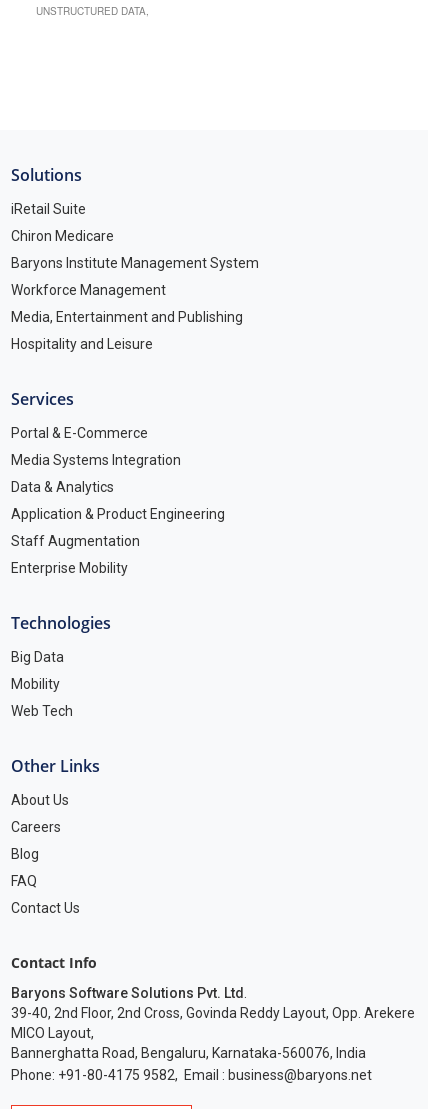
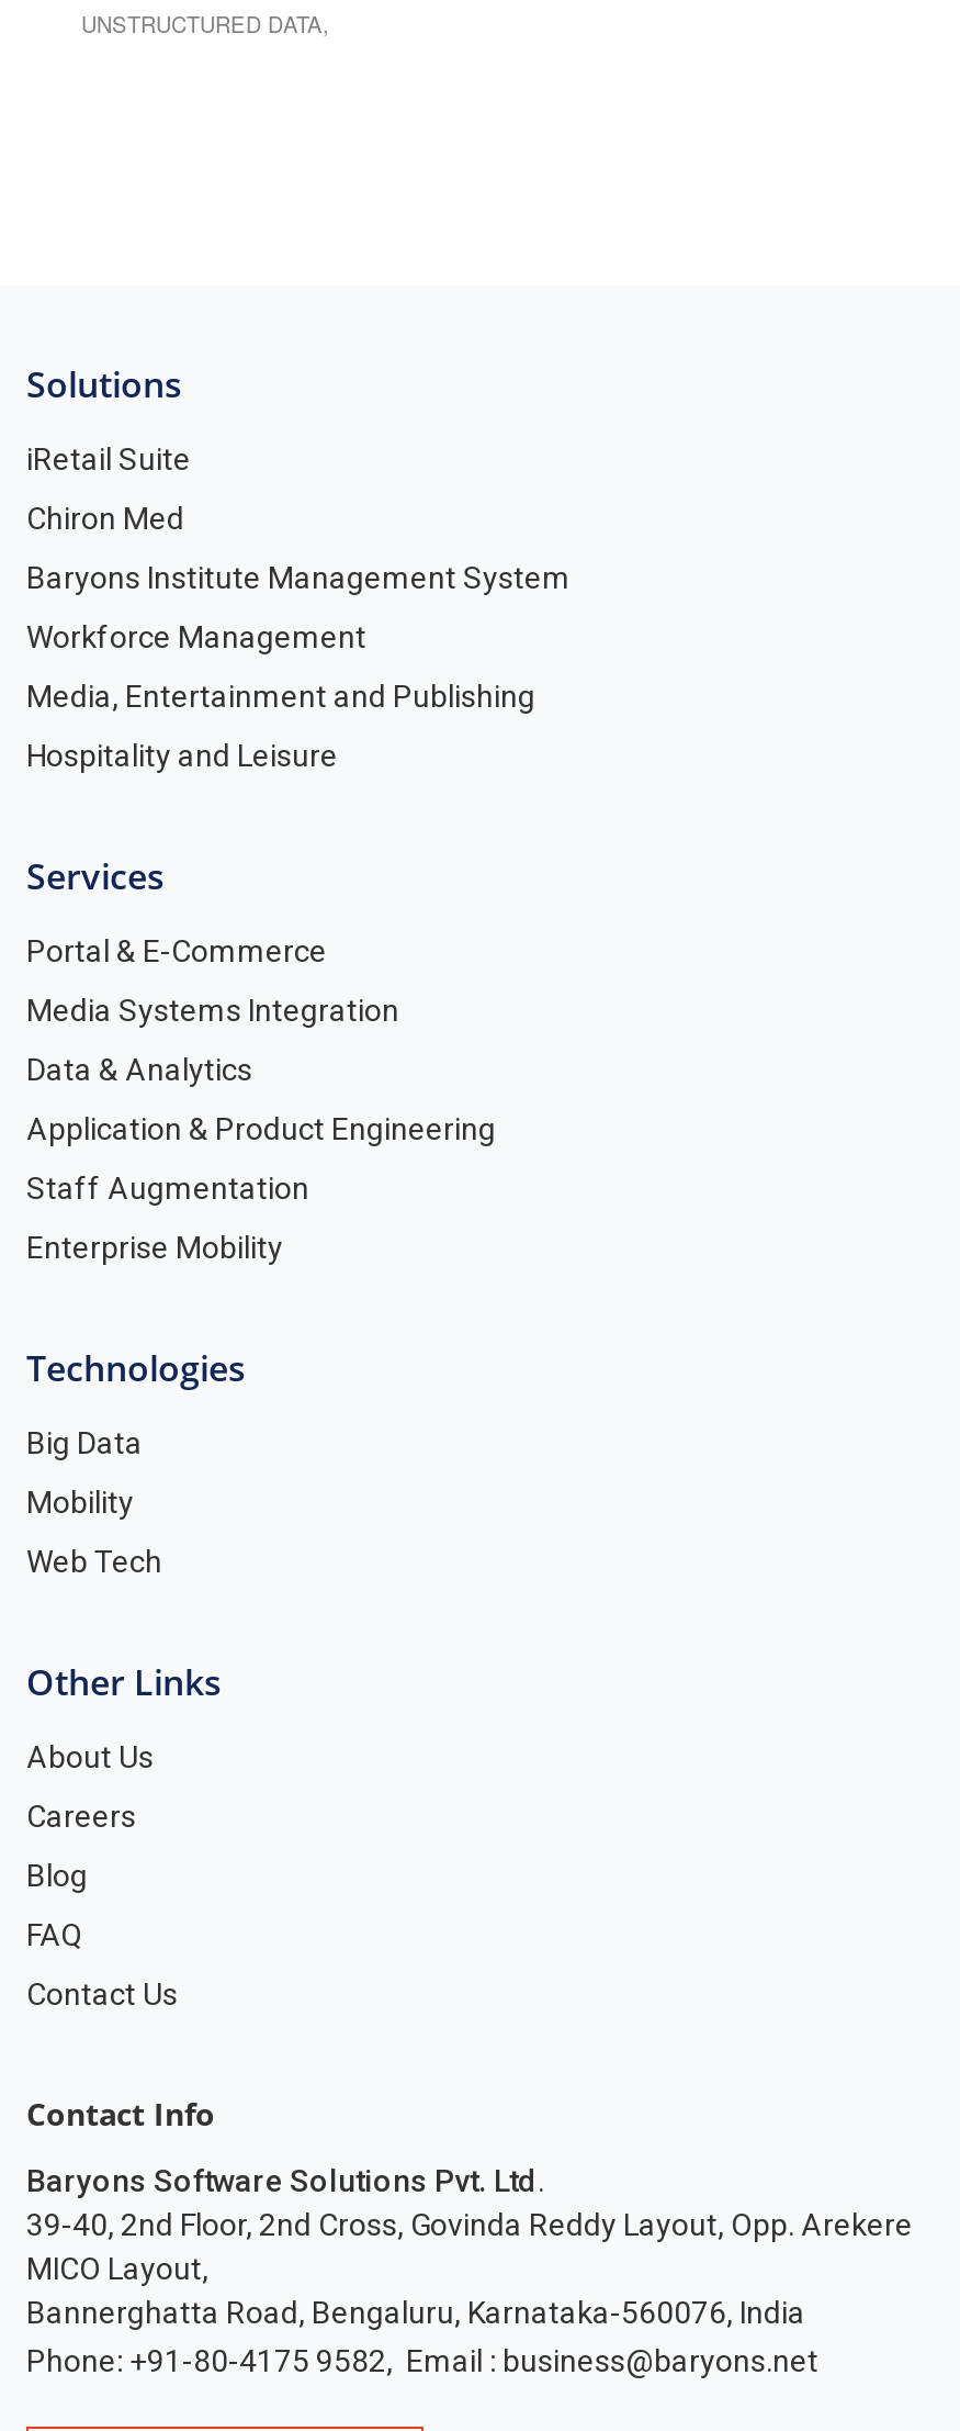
- Chiron Medicare
+ Chiron Med
